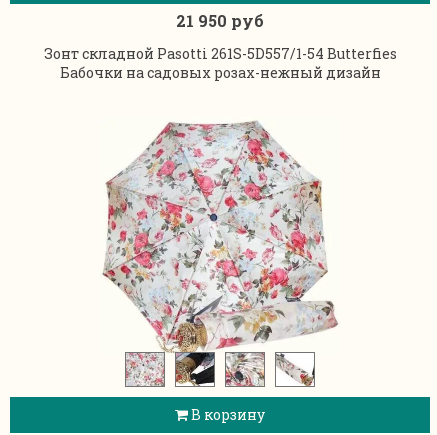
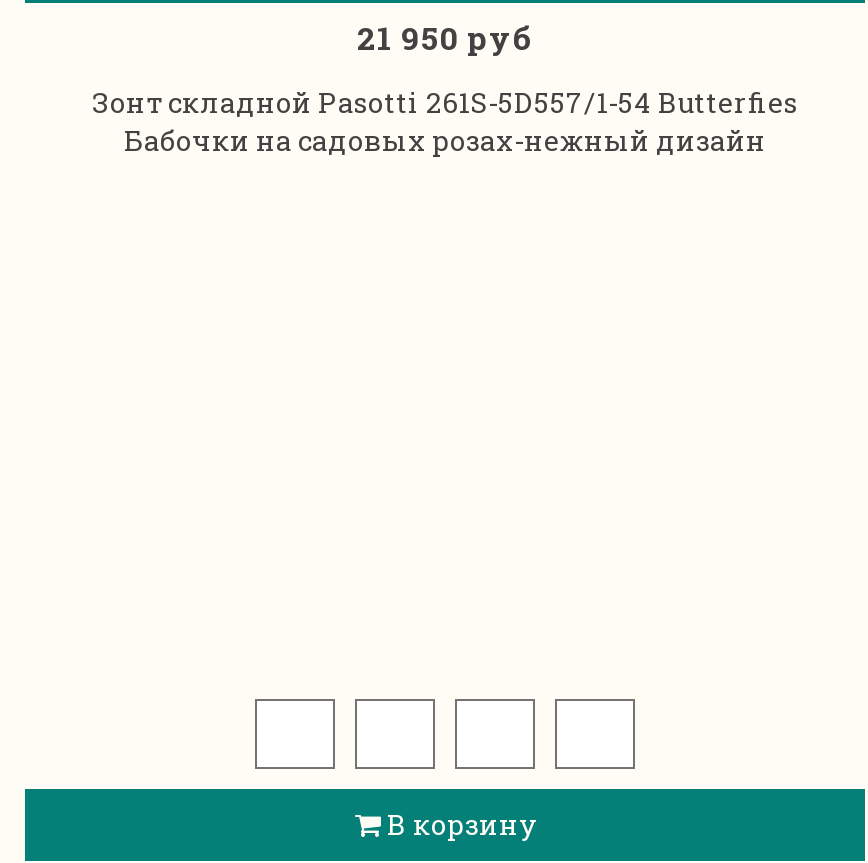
- [image]
